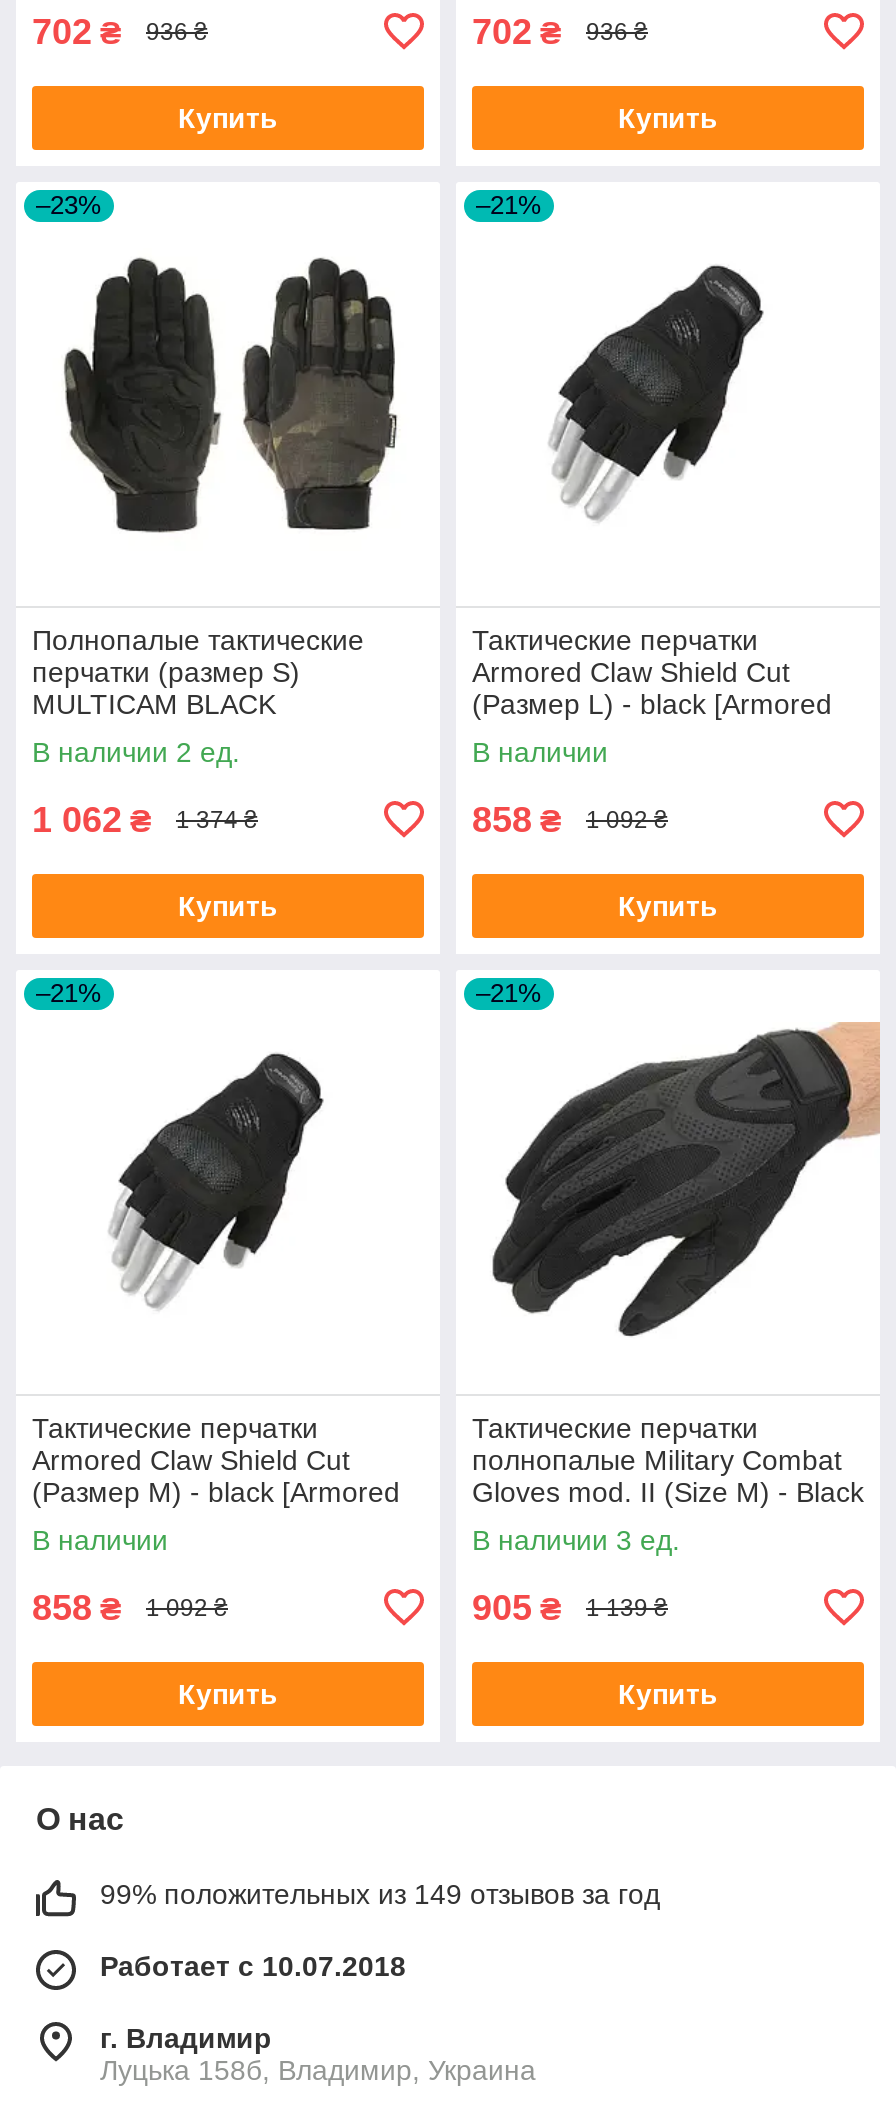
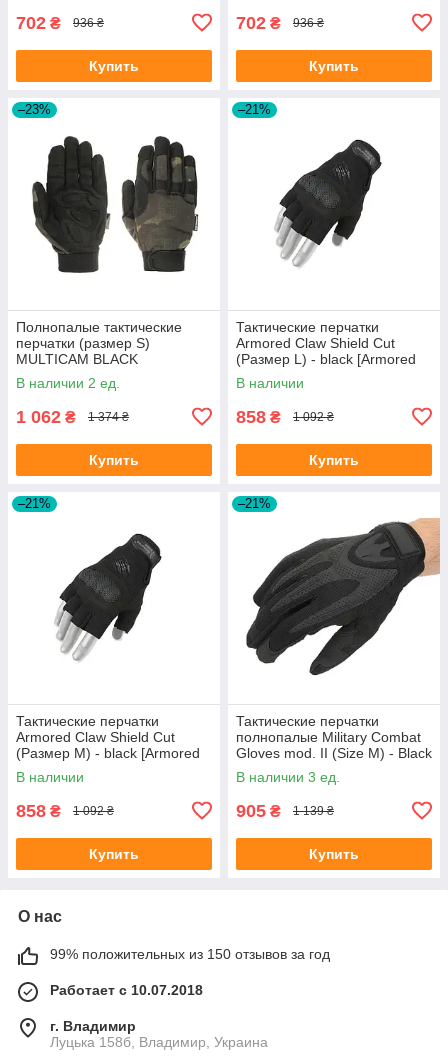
- 99% положительных из 149 отзывов за год
+ 99% положительных из 150 отзывов за год
